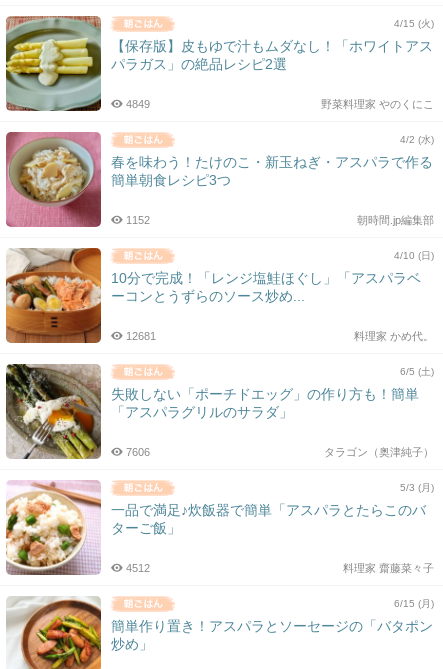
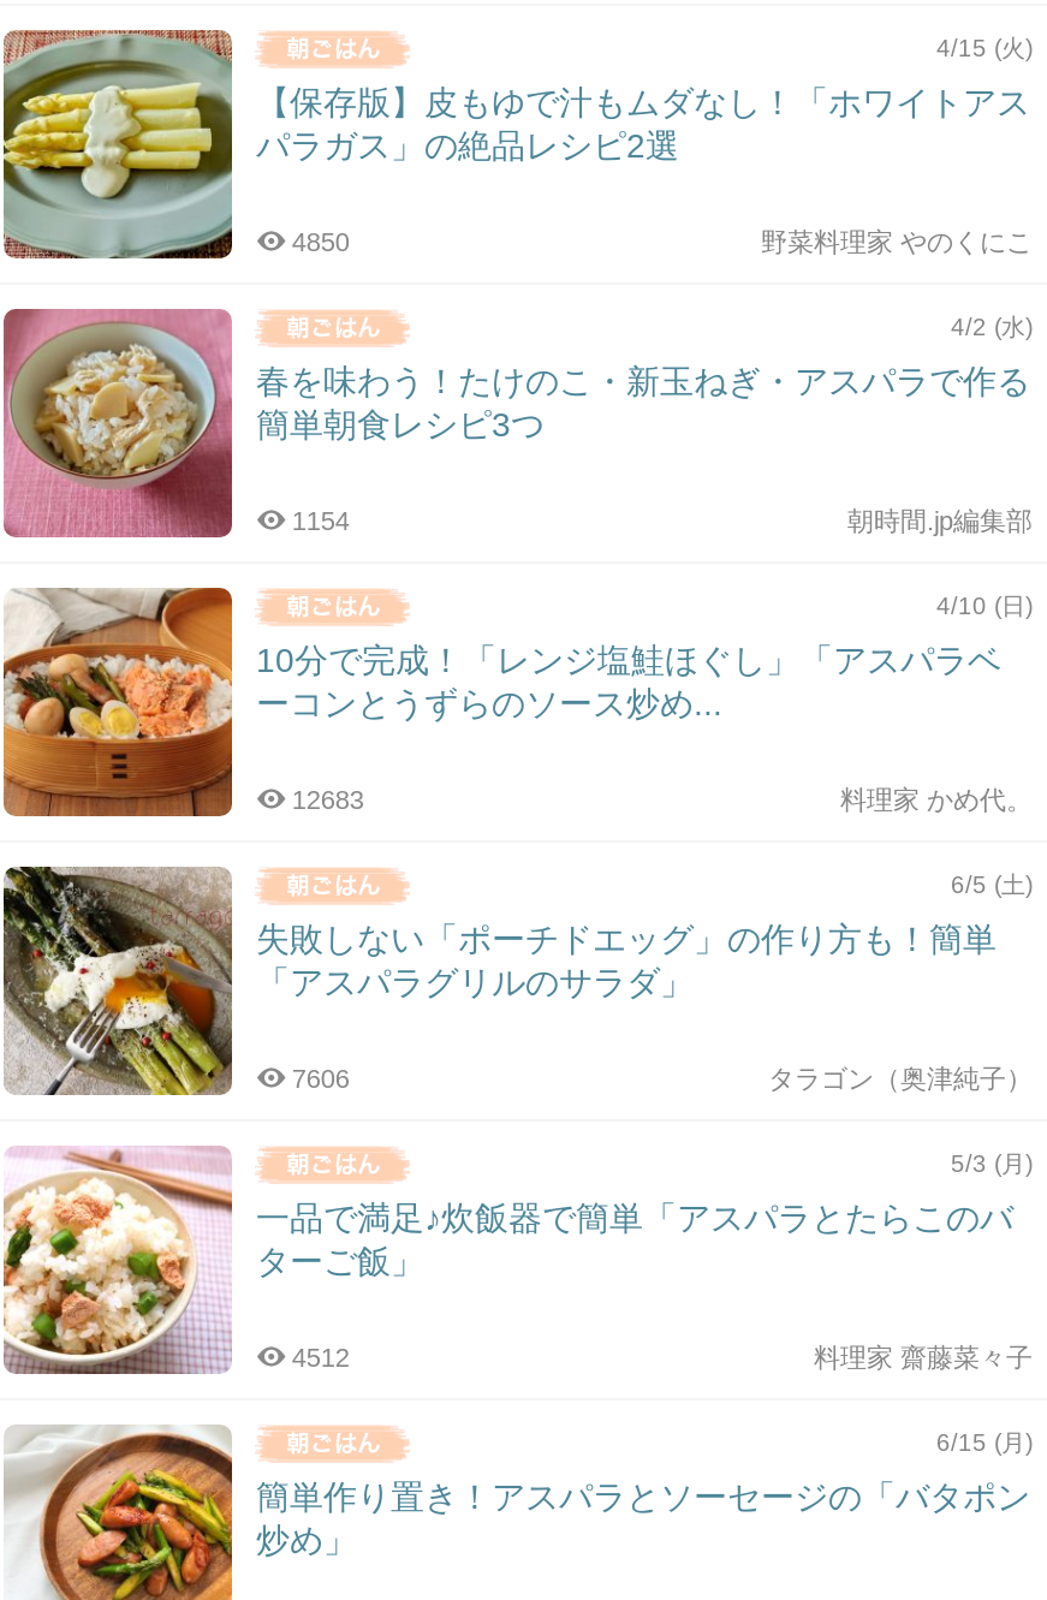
- 4849
+ 4850

- 1152
+ 1154

- 12681
+ 12683
